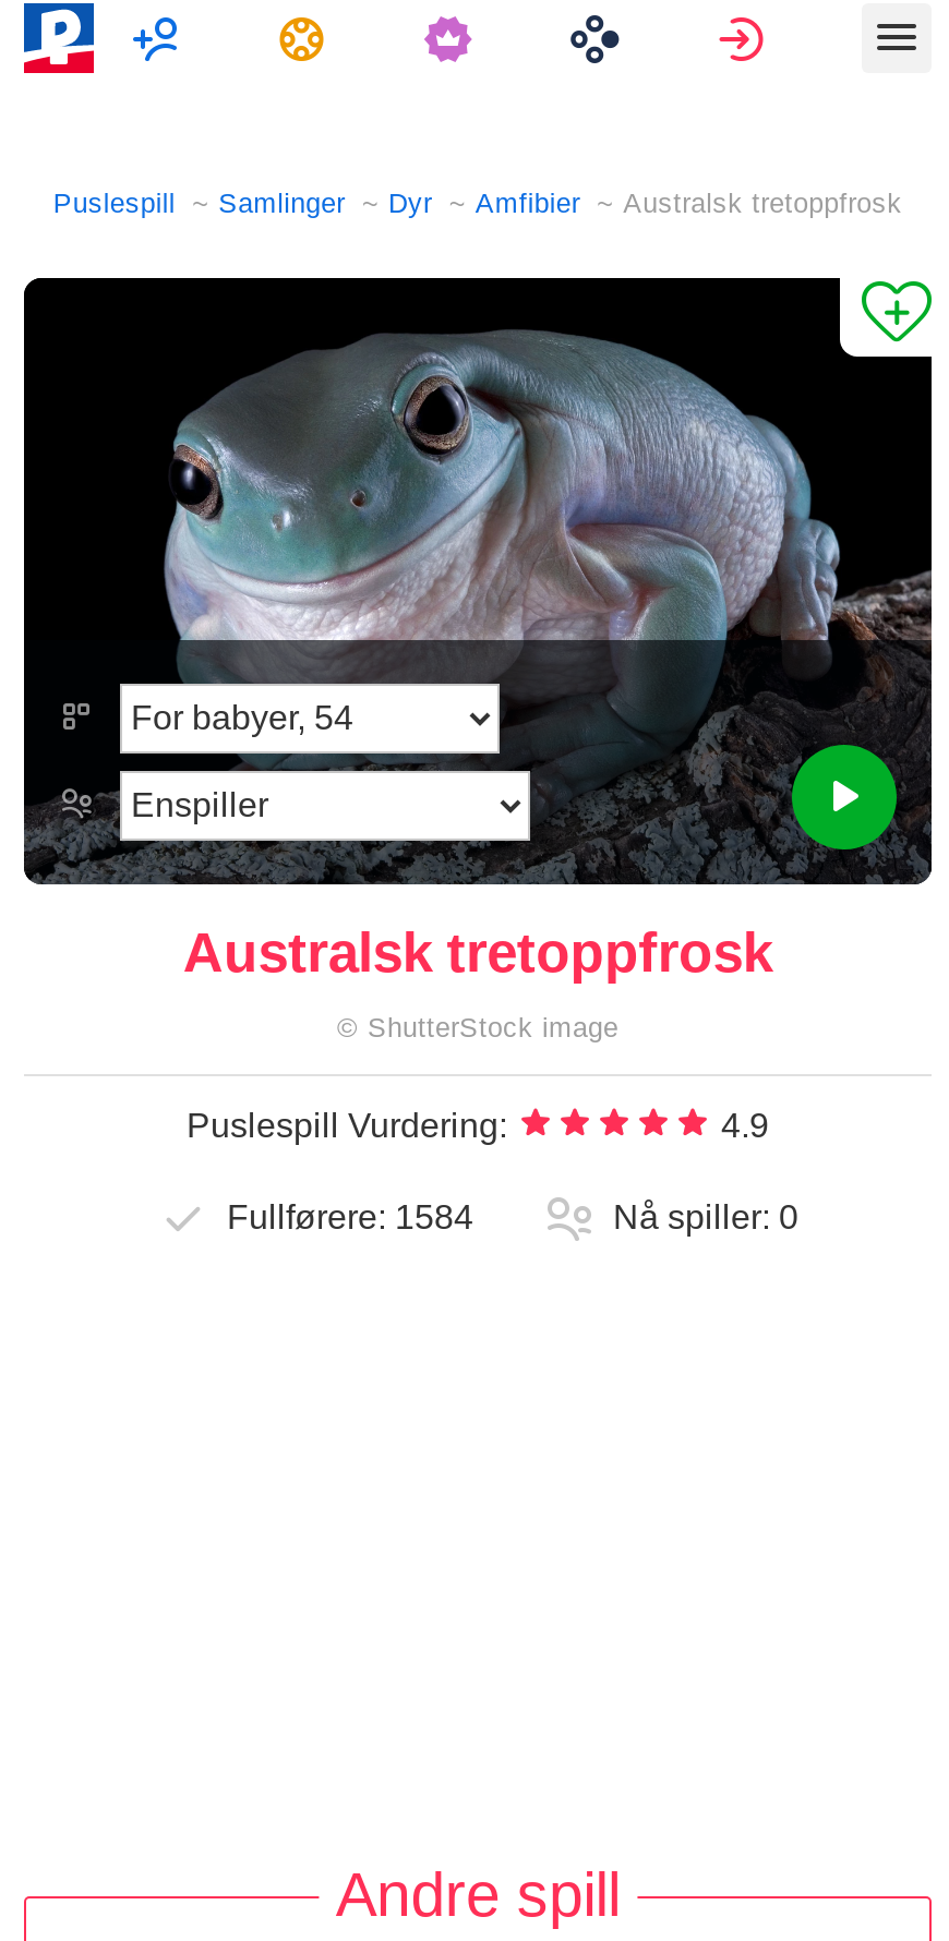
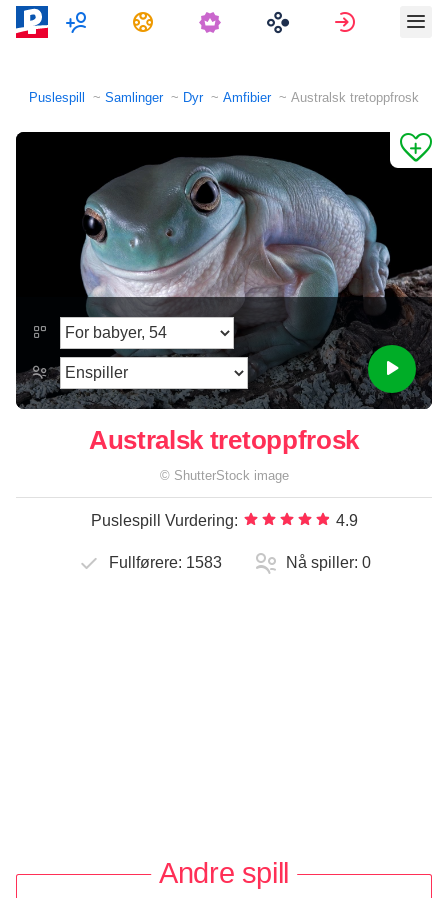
- Fullførere: 1584
+ Fullførere: 1583
